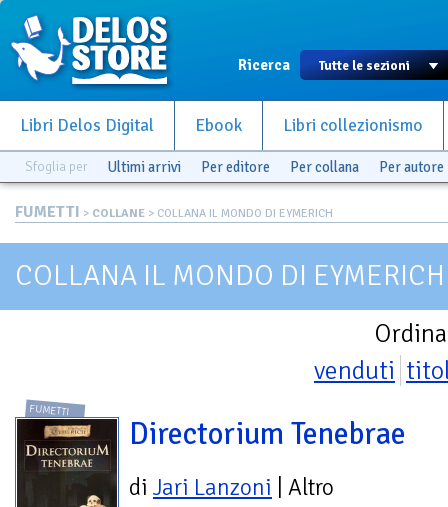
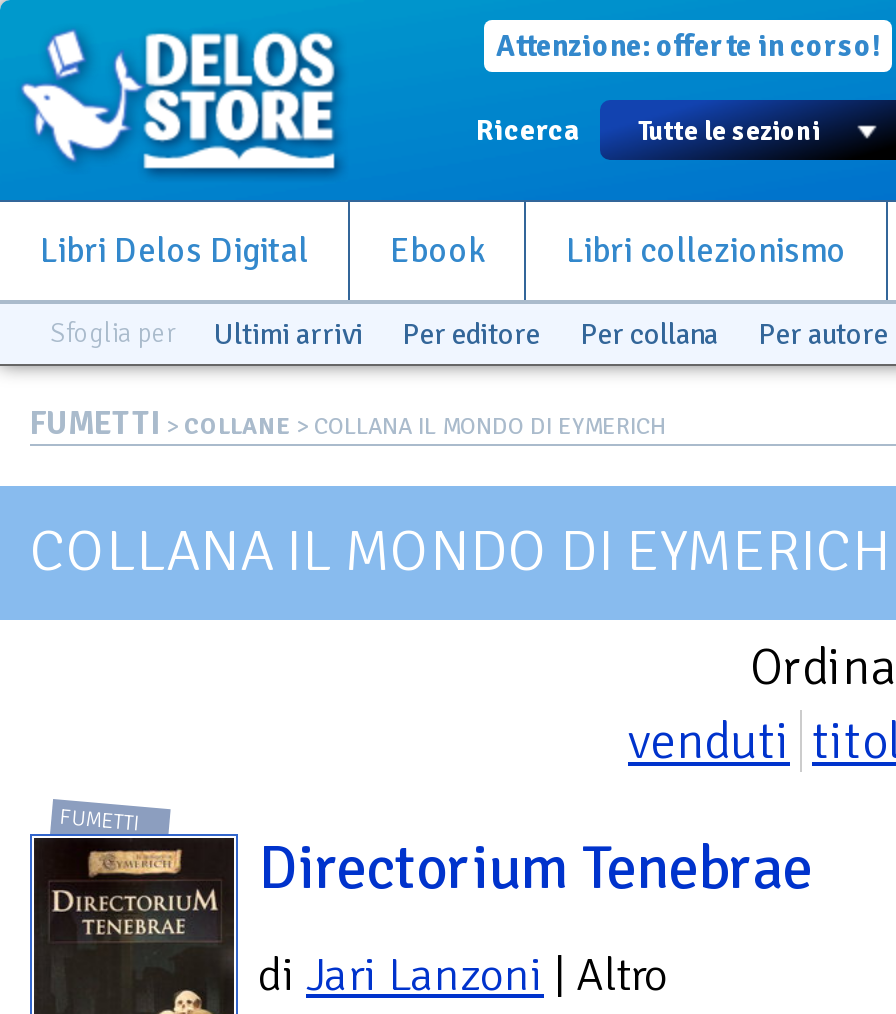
+ Attenzione: offerte in corso!
